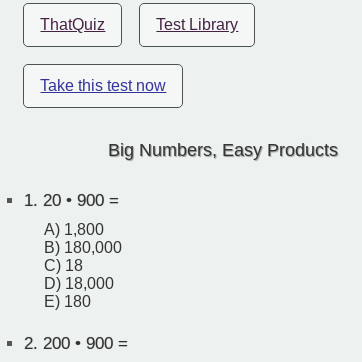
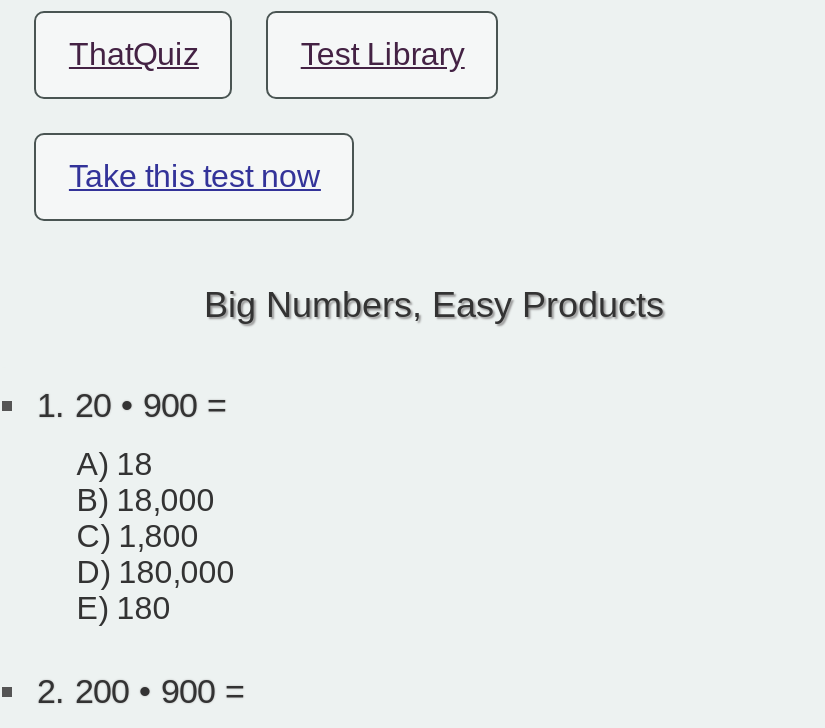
- A) 1,800
+ A) 18

- B) 180,000
+ B) 18,000

- C) 18
+ C) 1,800

- D) 18,000
+ D) 180,000
